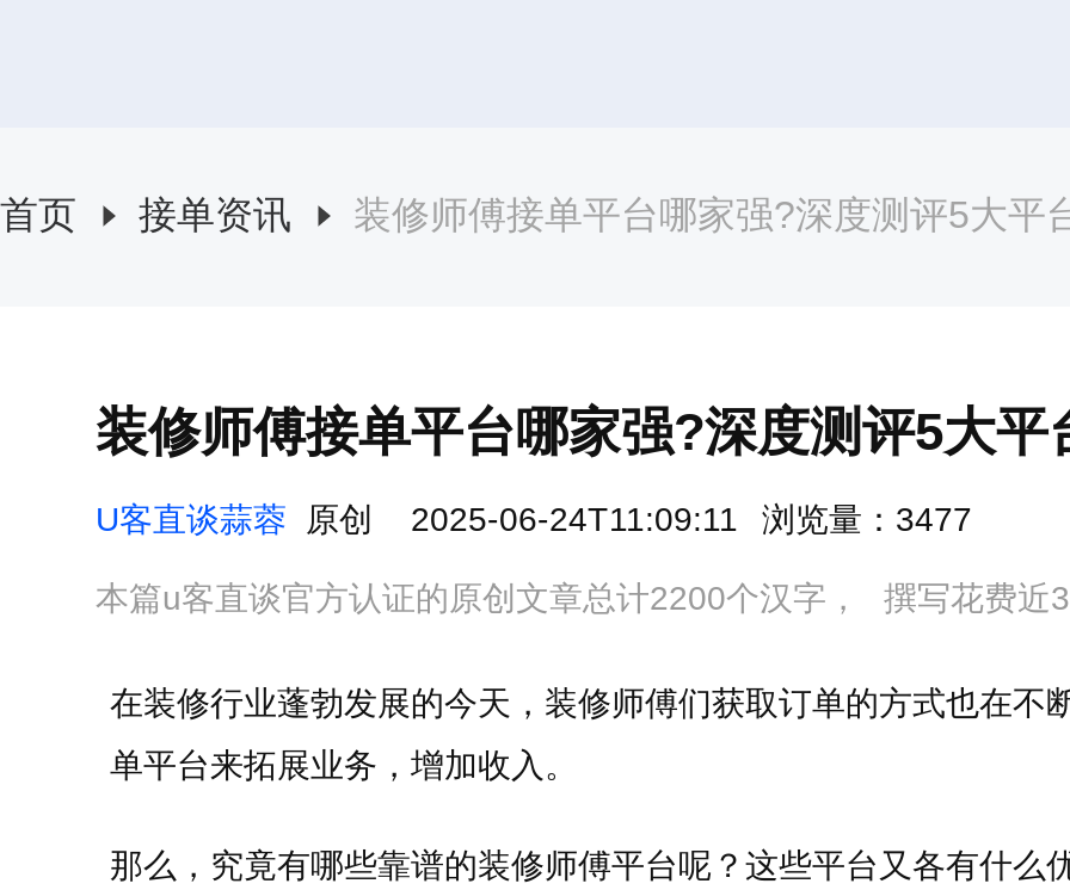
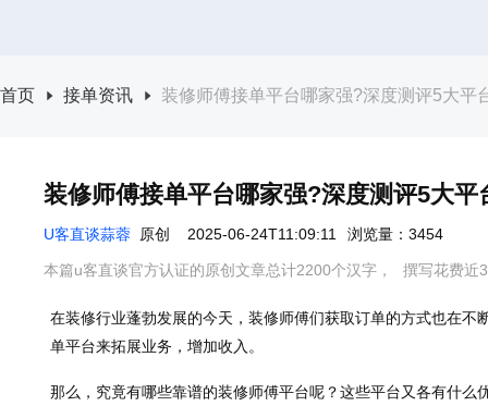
- U客直谈蒜蓉 原创 2025-06-24T11:09:11 浏览量：3477
+ U客直谈蒜蓉 原创 2025-06-24T11:09:11 浏览量：3454
